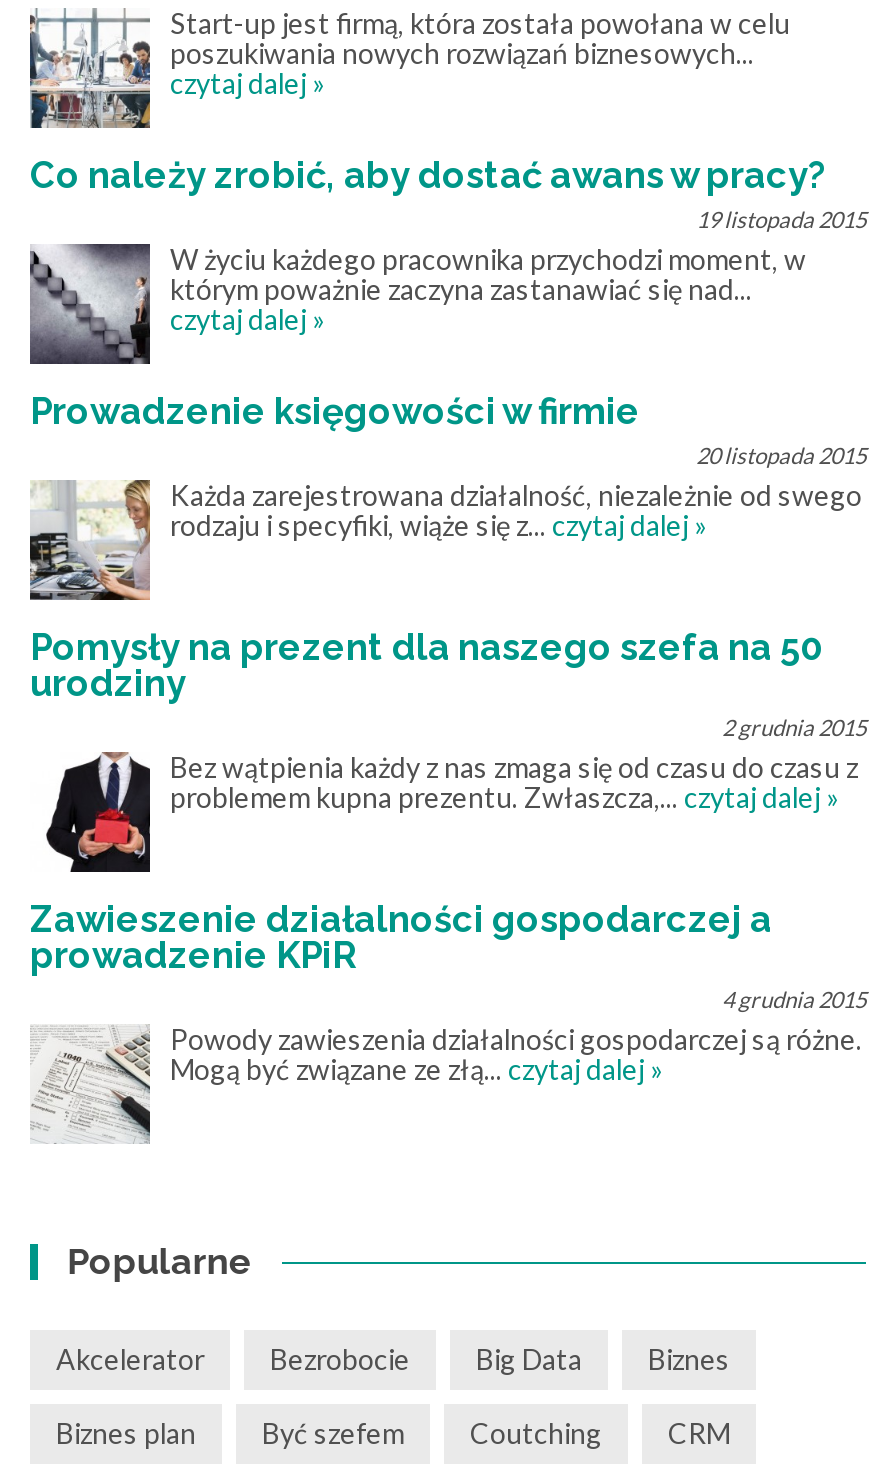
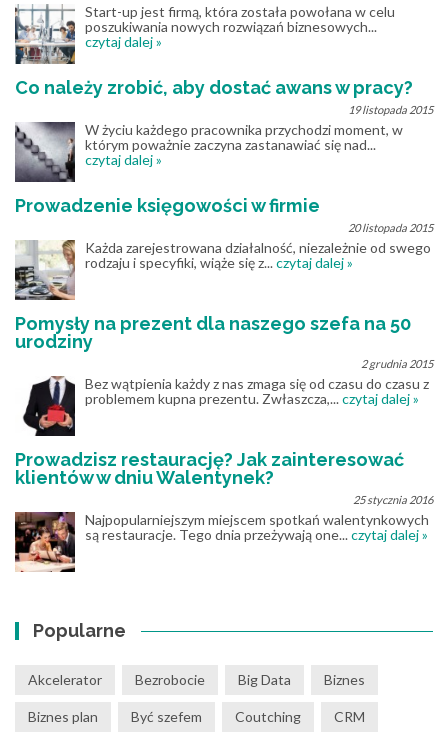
- [image]
- Zawieszenie działalności gospodarczej a
- prowadzenie KPiR
- 4 grudnia 2015
- Powody zawieszenia działalności gospodarczej są różne.
- Mogą być związane ze złą...czytaj dalej »
+ [image]
+ Prowadzisz restaurację? Jak zainteresować
+ klientów w dniu Walentynek?
+ 25 stycznia 2016
+ Najpopularniejszym miejscem spotkań walentynkowych
+ są restauracje. Tego dnia przeżywają one...czytaj dalej »
